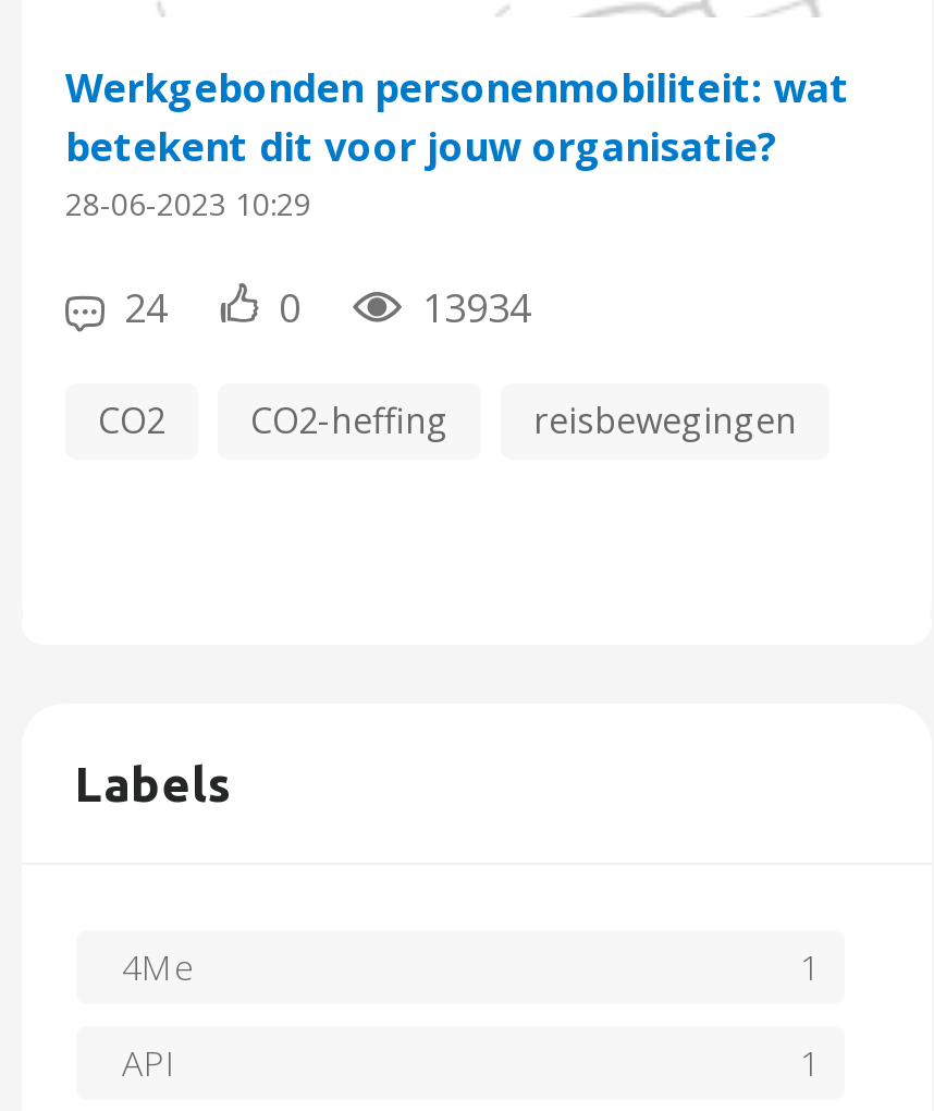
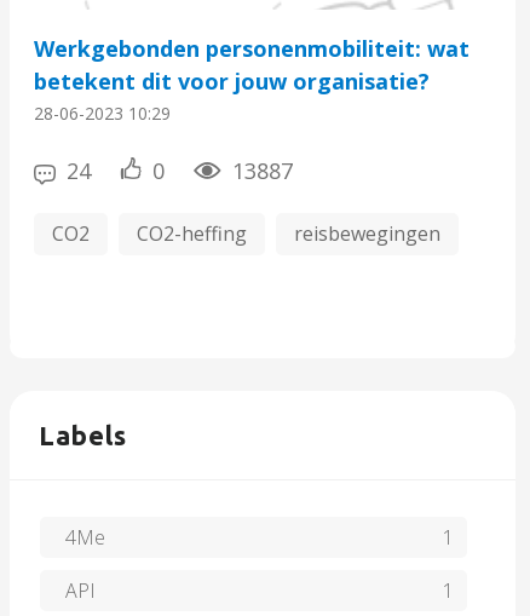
- 13934
+ 13887
